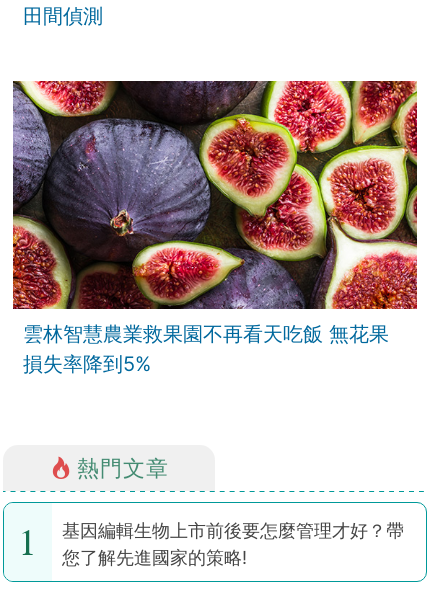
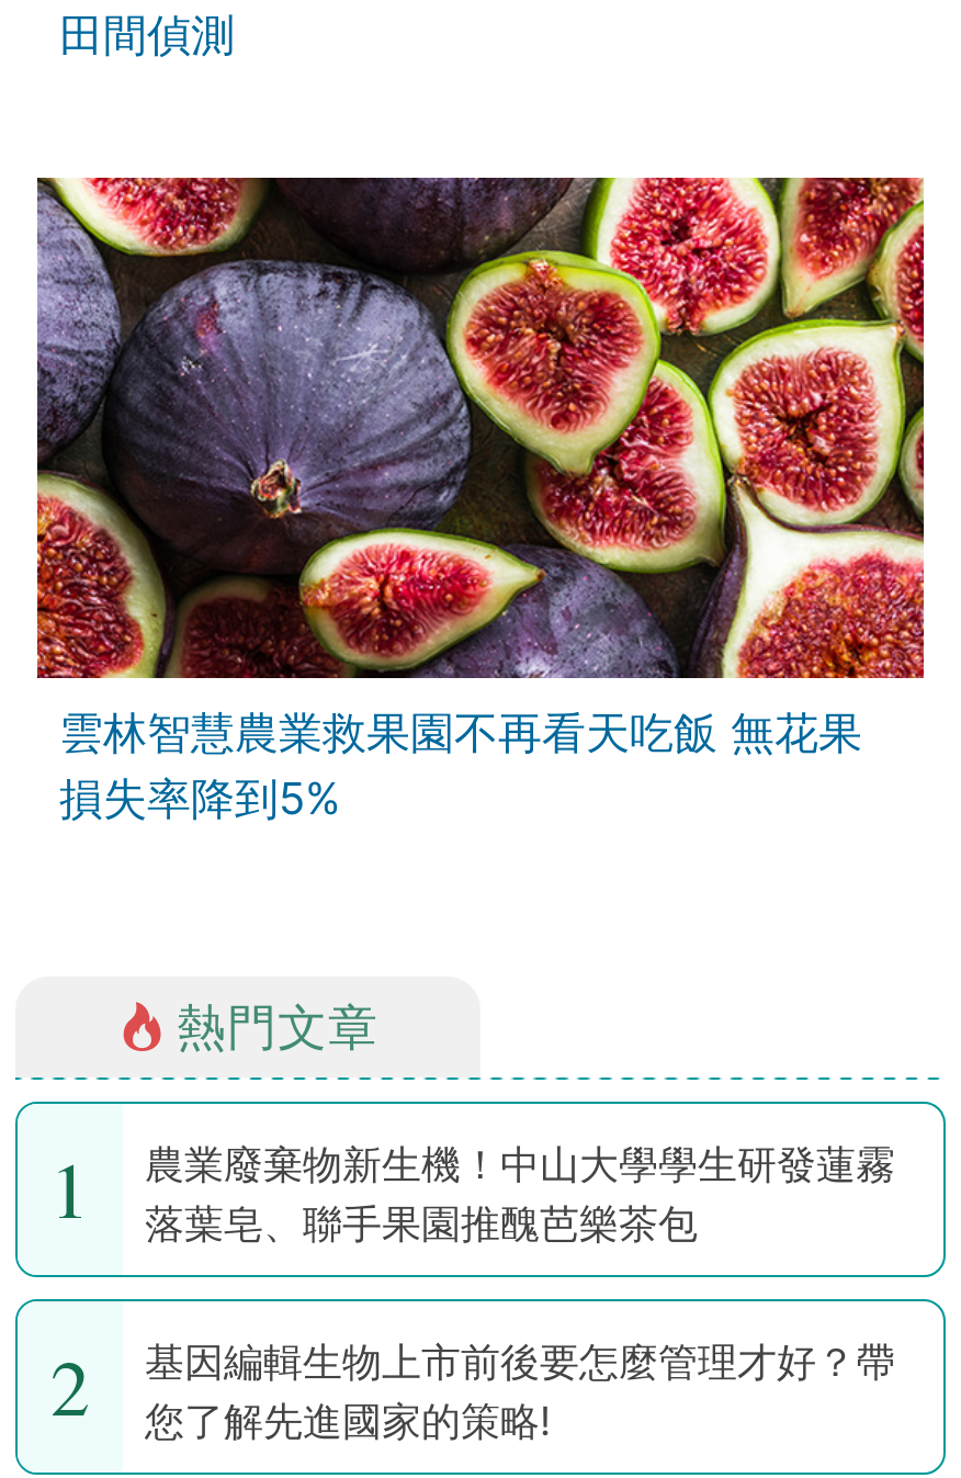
+ 農業廢棄物新生機！中山大學學生研發蓮霧
+ 落葉皂、聯手果園推醜芭樂茶包
+ 2
